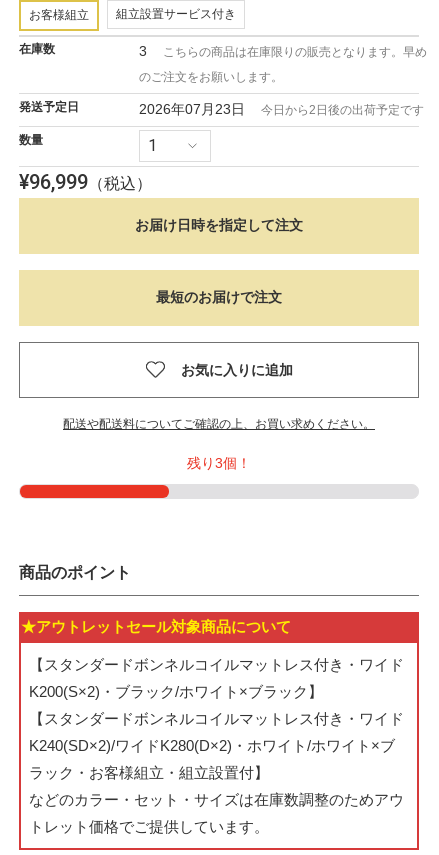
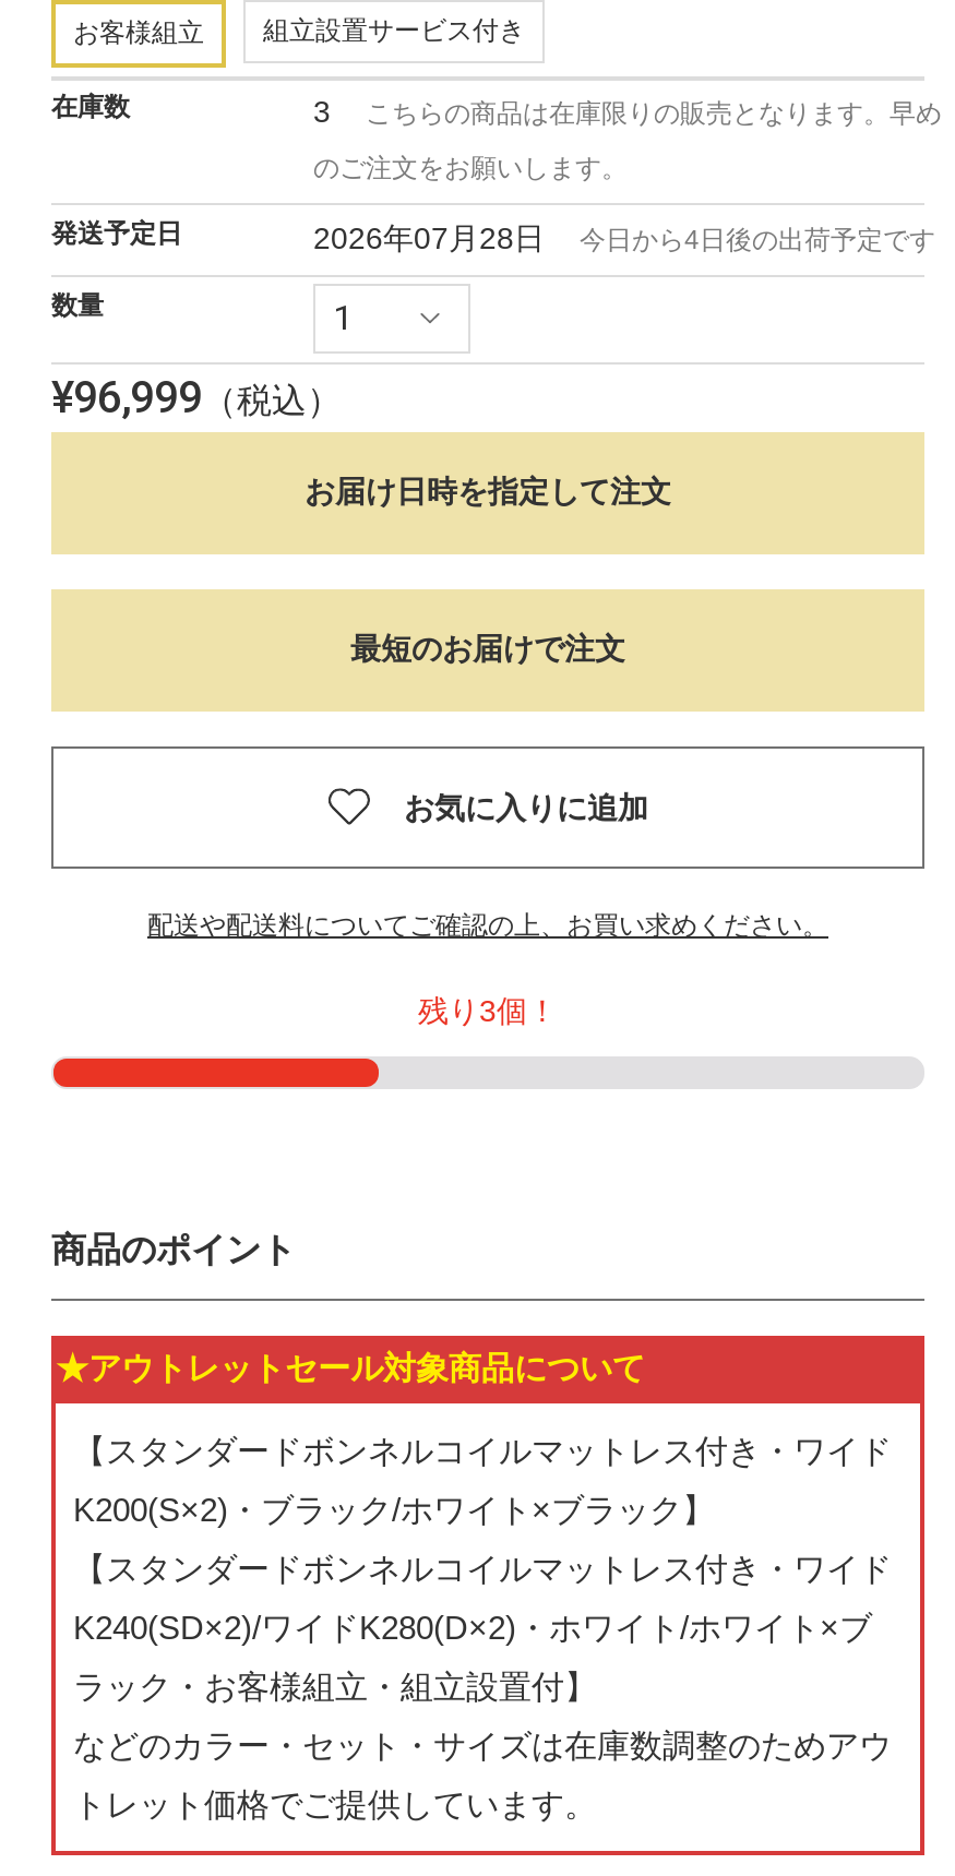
- 2026年07月23日
+ 2026年07月28日

- 今日から2日後の出荷予定です
+ 今日から4日後の出荷予定です
